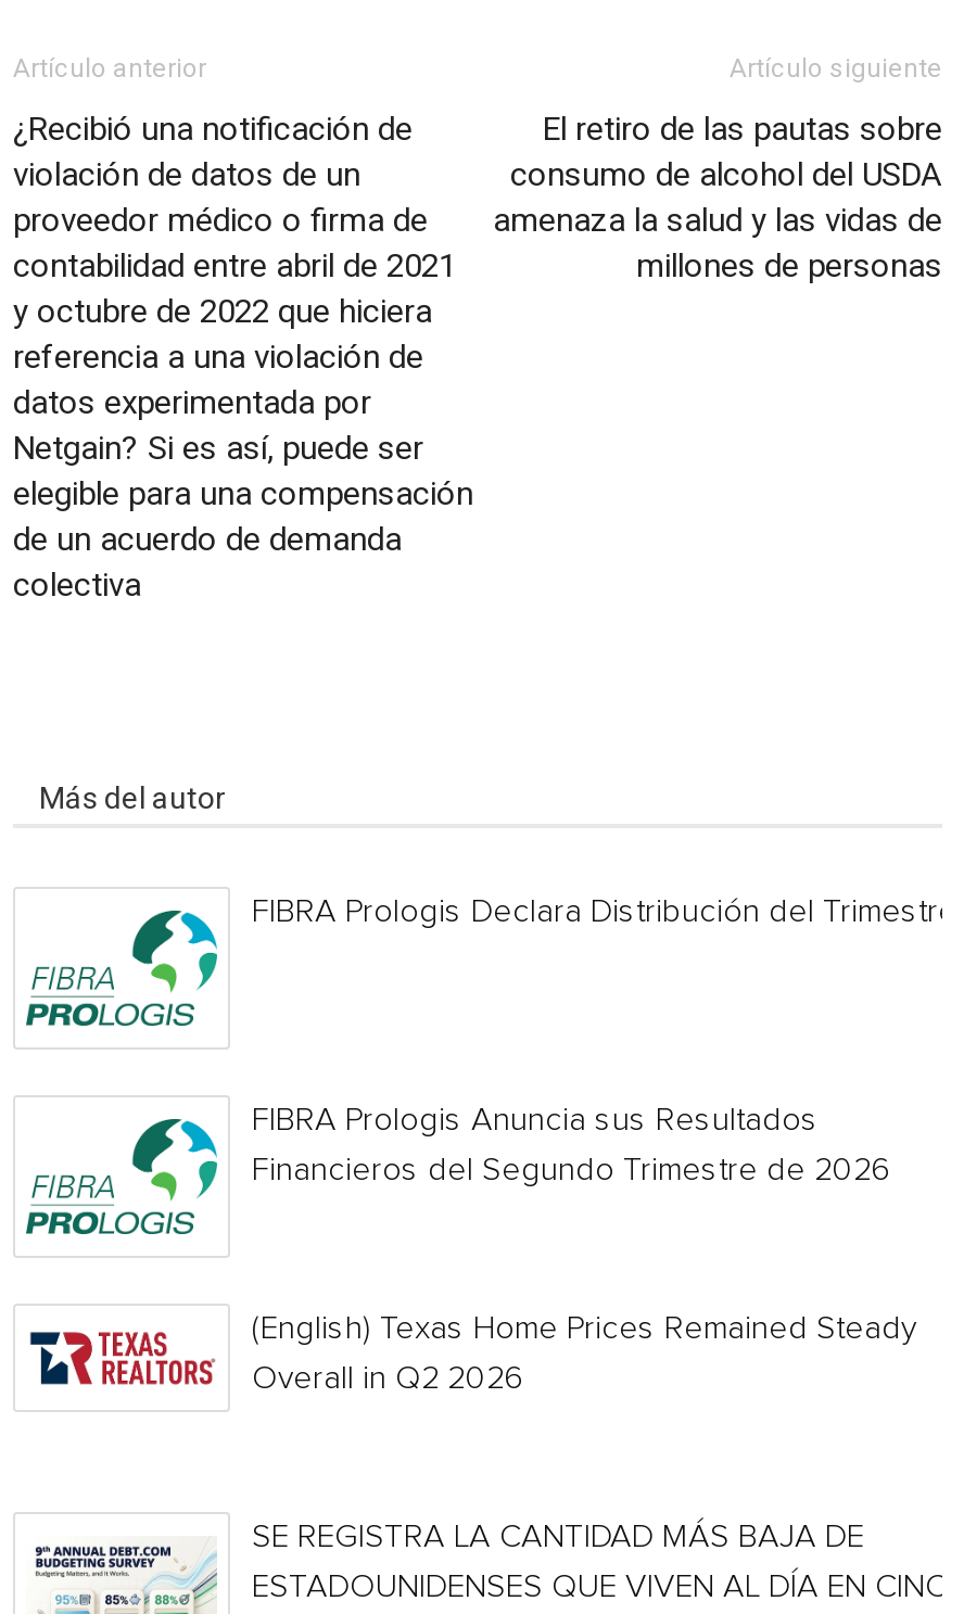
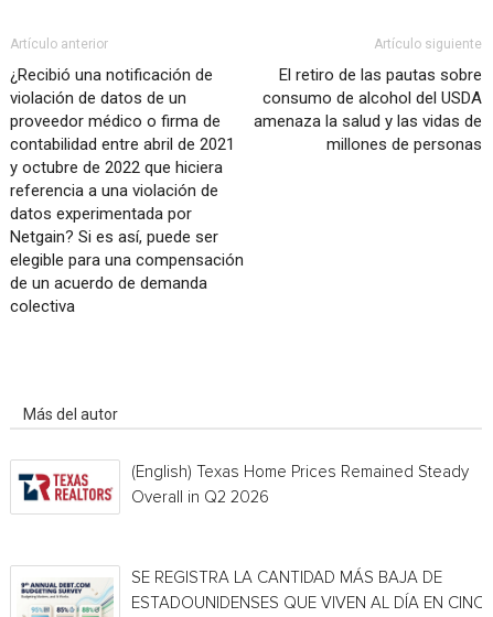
- [image]
- FIBRA Prologis Declara Distribución del Trimestre

- [image]
- FIBRA Prologis Anuncia sus Resultados
- Financieros del Segundo Trimestre de 2026
